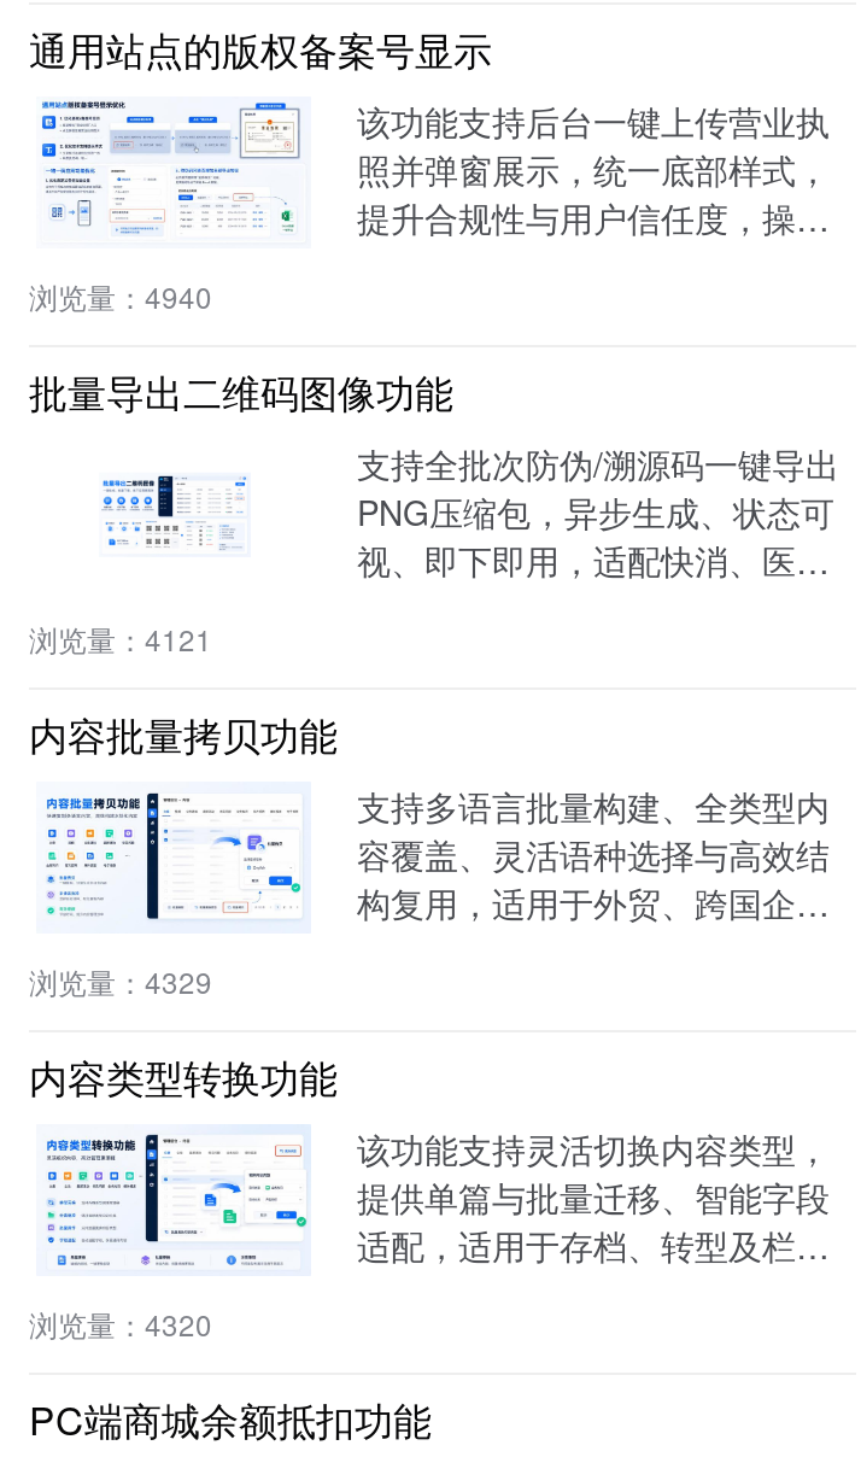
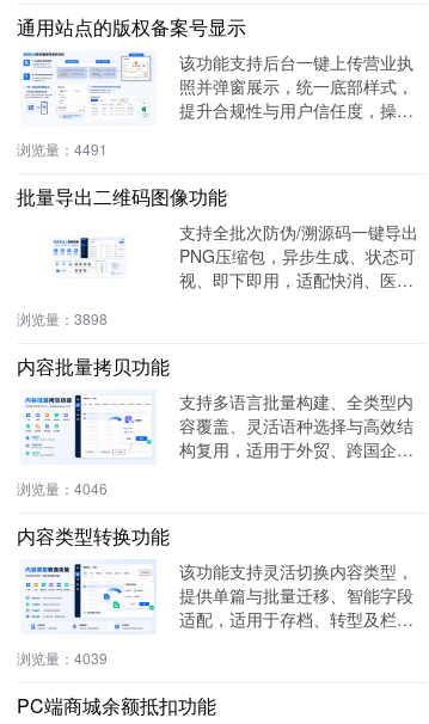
- 浏览量：4940
+ 浏览量：4491

- 浏览量：4121
+ 浏览量：3898

- 浏览量：4329
+ 浏览量：4046

- 浏览量：4320
+ 浏览量：4039
